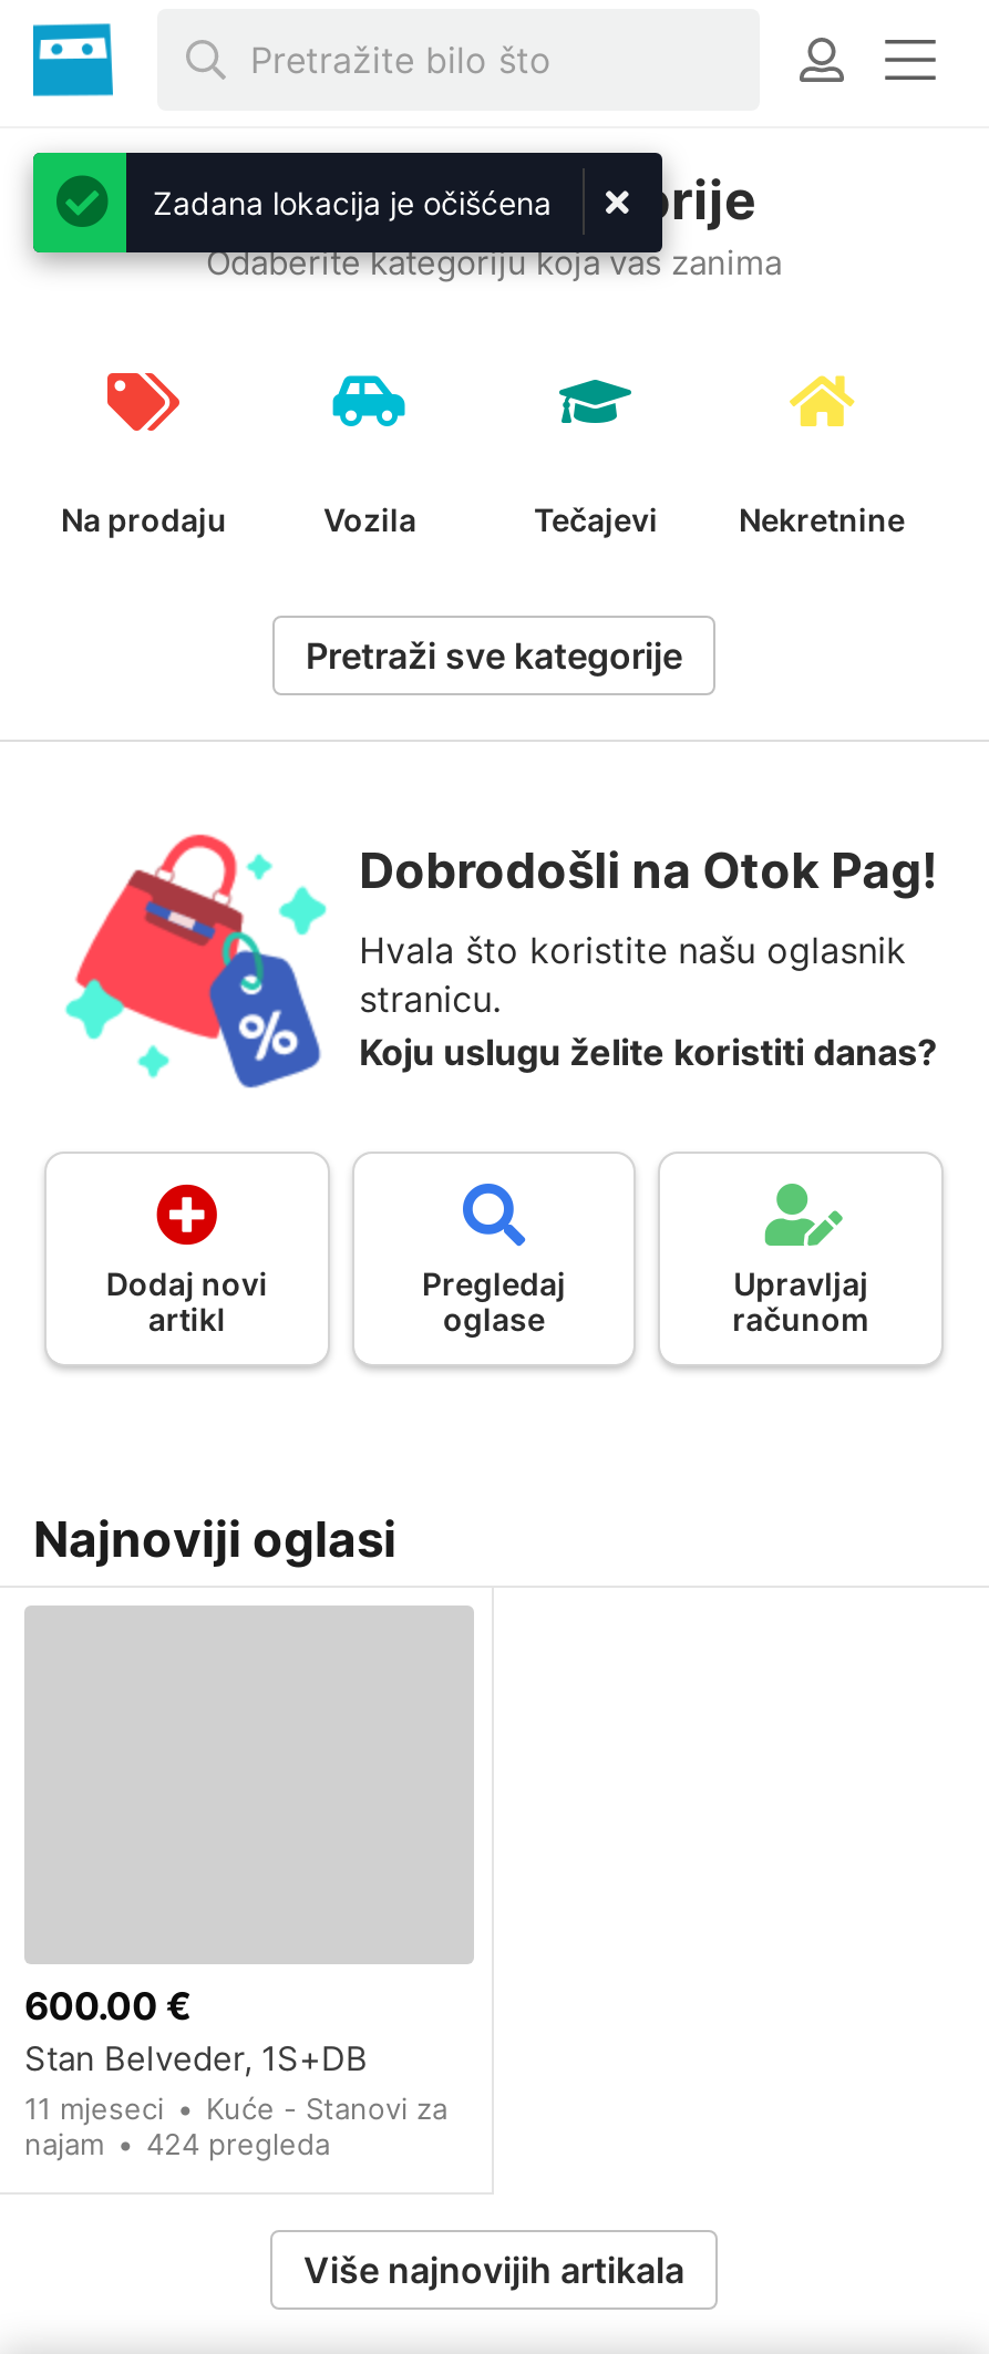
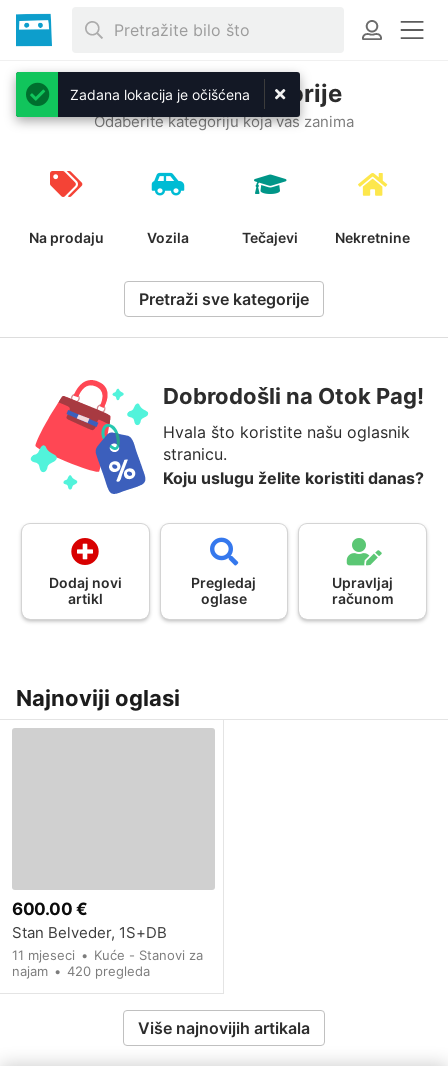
- najam 424 pregleda
+ najam 420 pregleda
